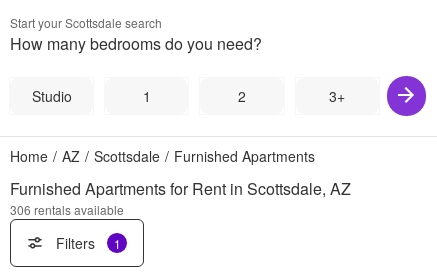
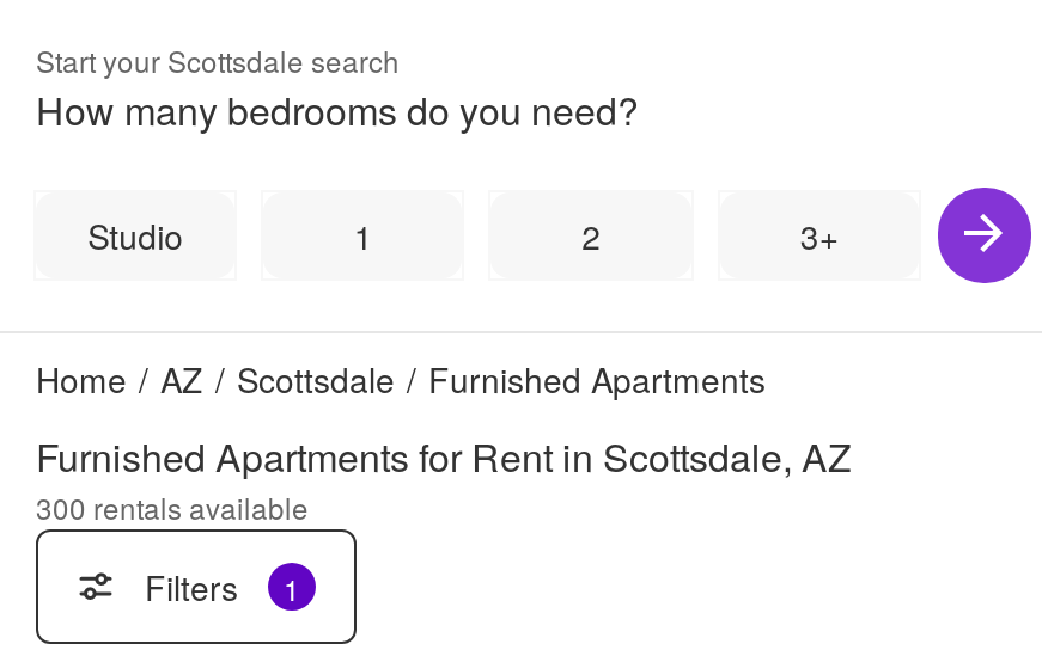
- 306 rentals available
+ 300 rentals available
